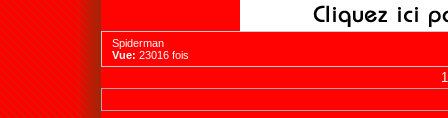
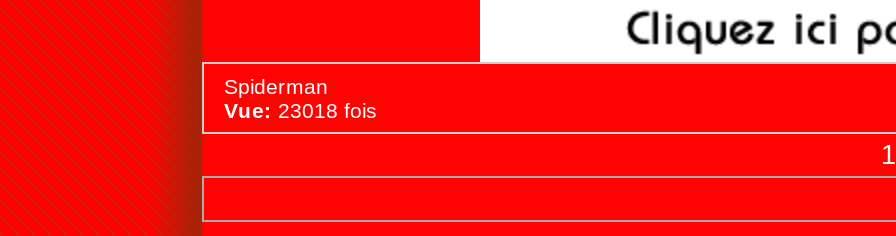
- Vue: 23016 fois
+ Vue: 23018 fois
